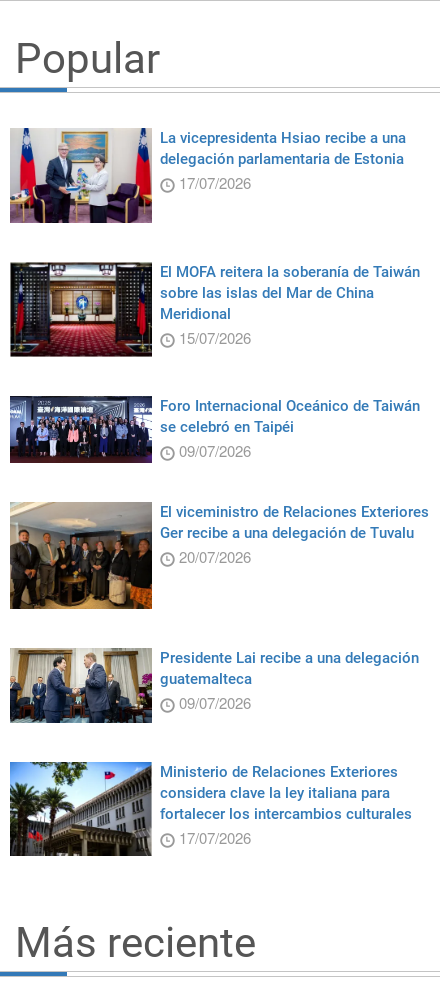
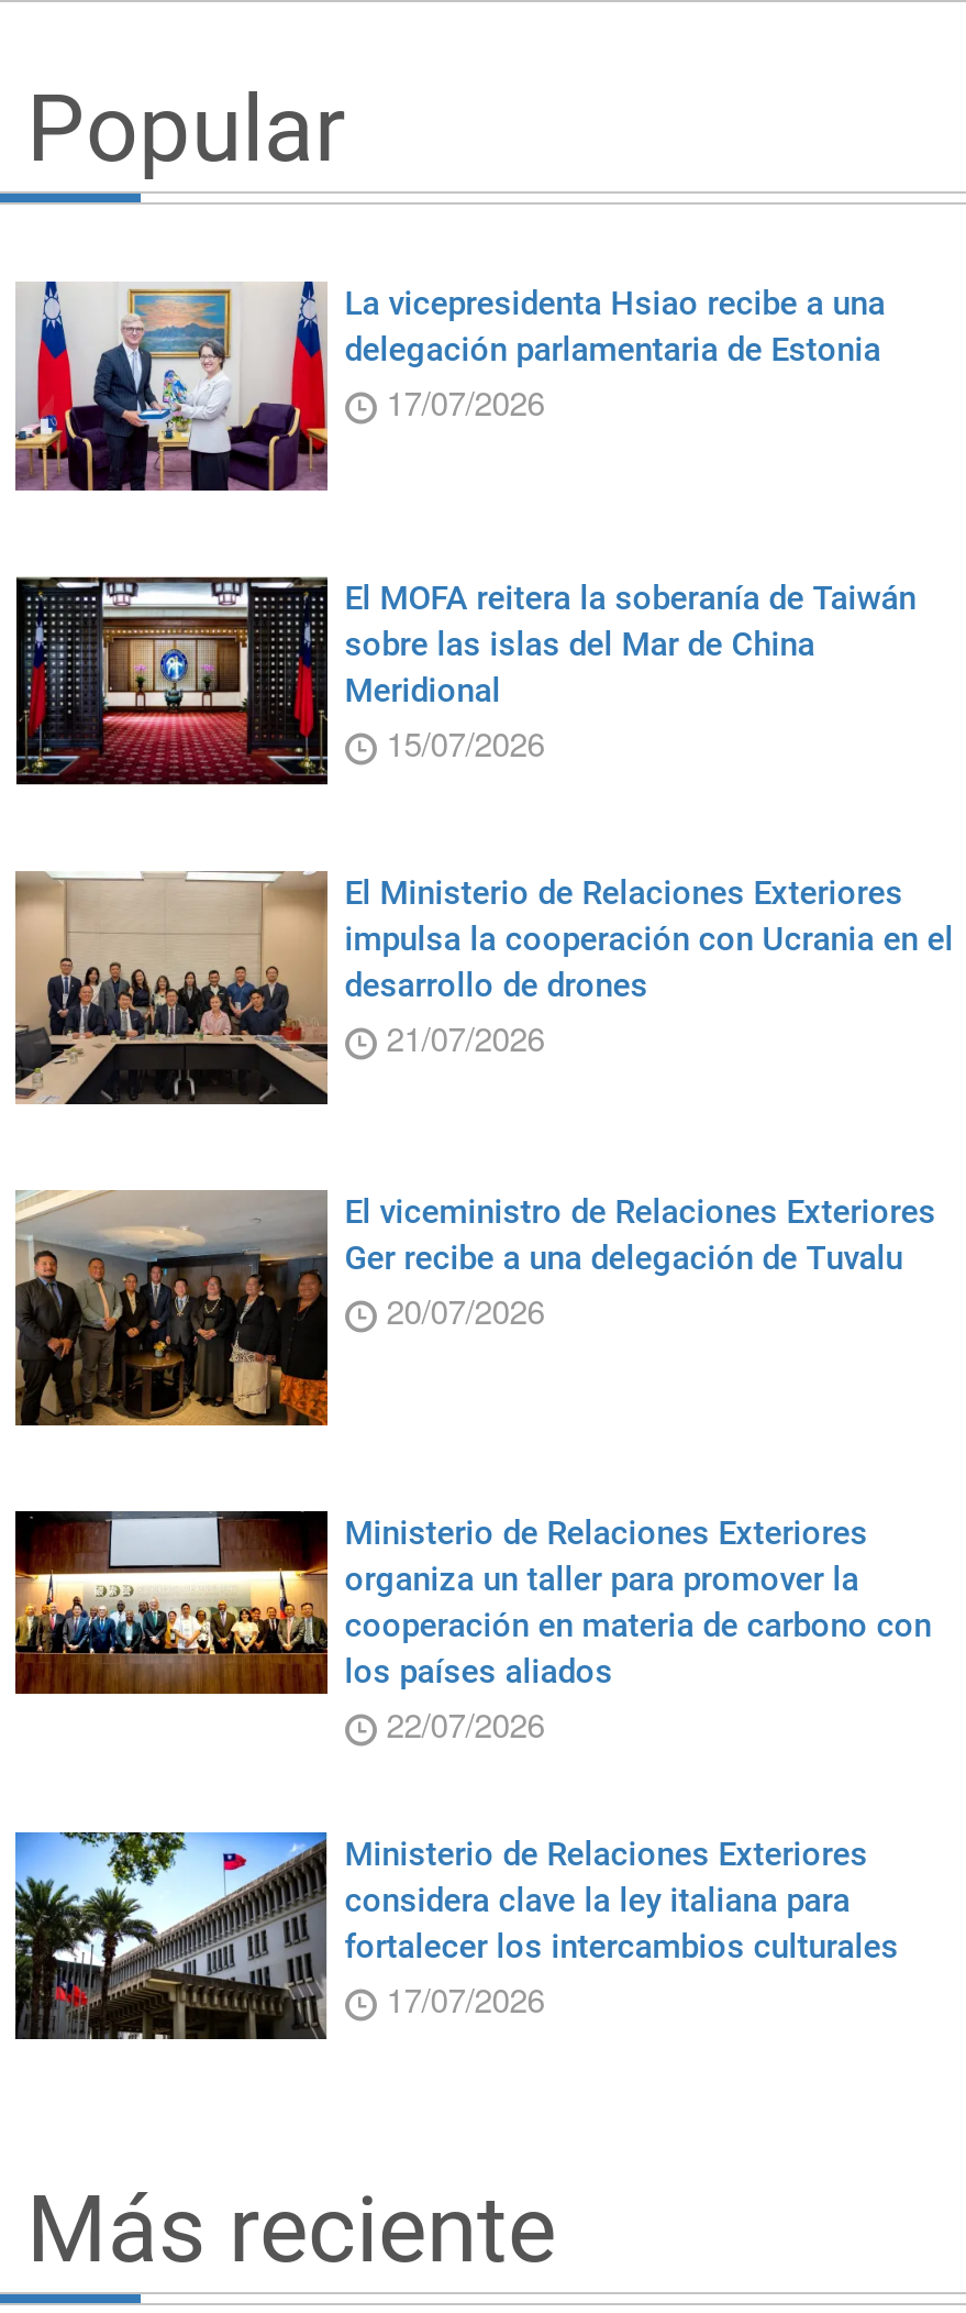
- [image]
- Foro Internacional Oceánico de Taiwán
- se celebró en Taipéi
- 09/07/2026
+ [image]
+ El Ministerio de Relaciones Exteriores
+ impulsa la cooperación con Ucrania en el
+ desarrollo de drones
+ 21/07/2026

- [image]
- Presidente Lai recibe a una delegación
- guatemalteca
- 09/07/2026
+ [image]
+ Ministerio de Relaciones Exteriores
+ organiza un taller para promover la
+ cooperación en materia de carbono con
+ los países aliados
+ 22/07/2026
